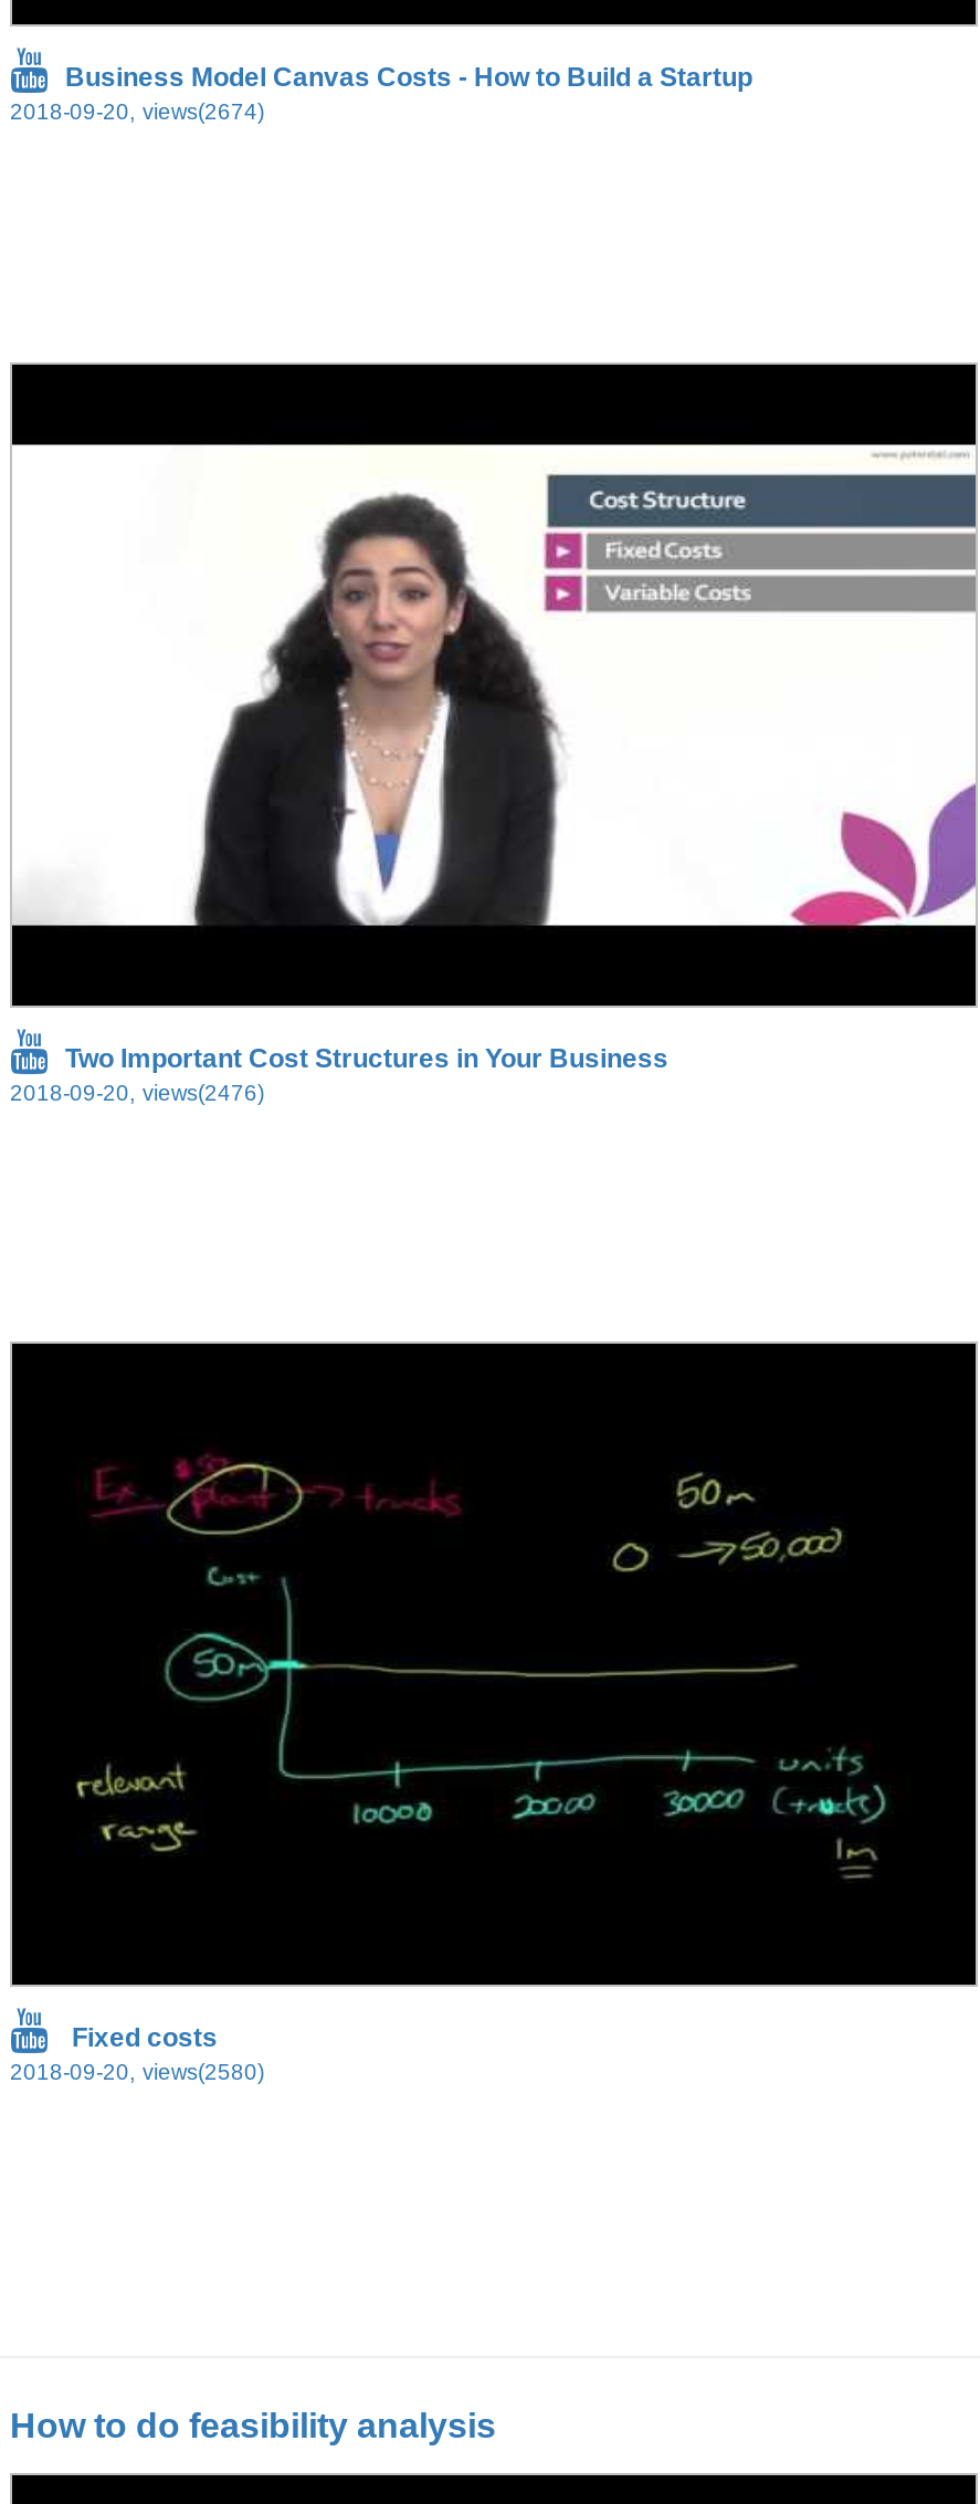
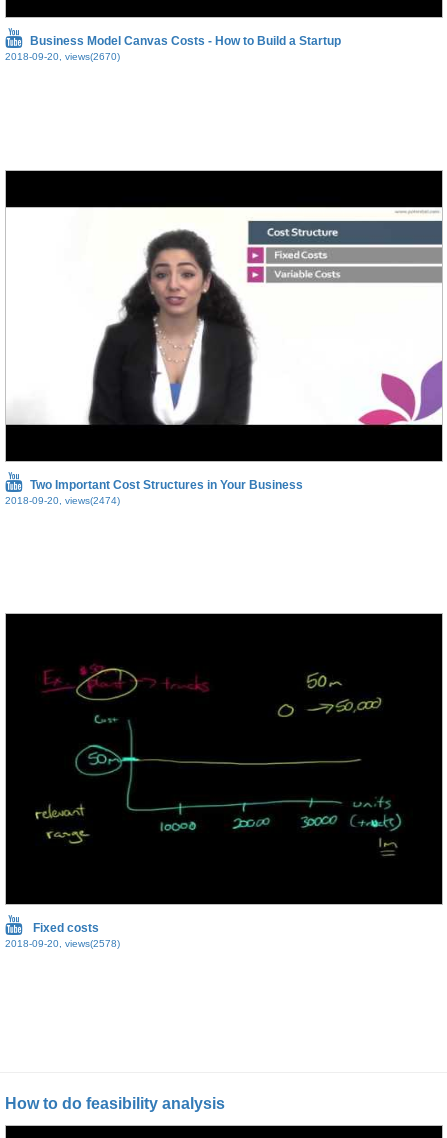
- 2018-09-20, views(2674)
+ 2018-09-20, views(2670)

- 2018-09-20, views(2476)
+ 2018-09-20, views(2474)

- 2018-09-20, views(2580)
+ 2018-09-20, views(2578)
